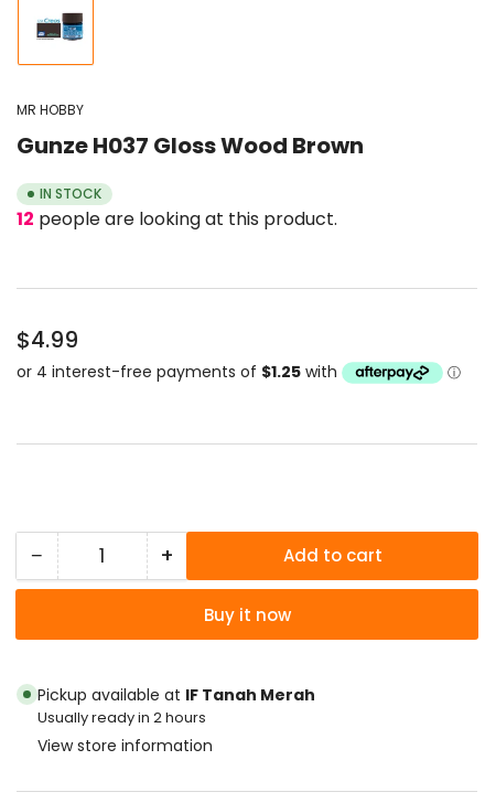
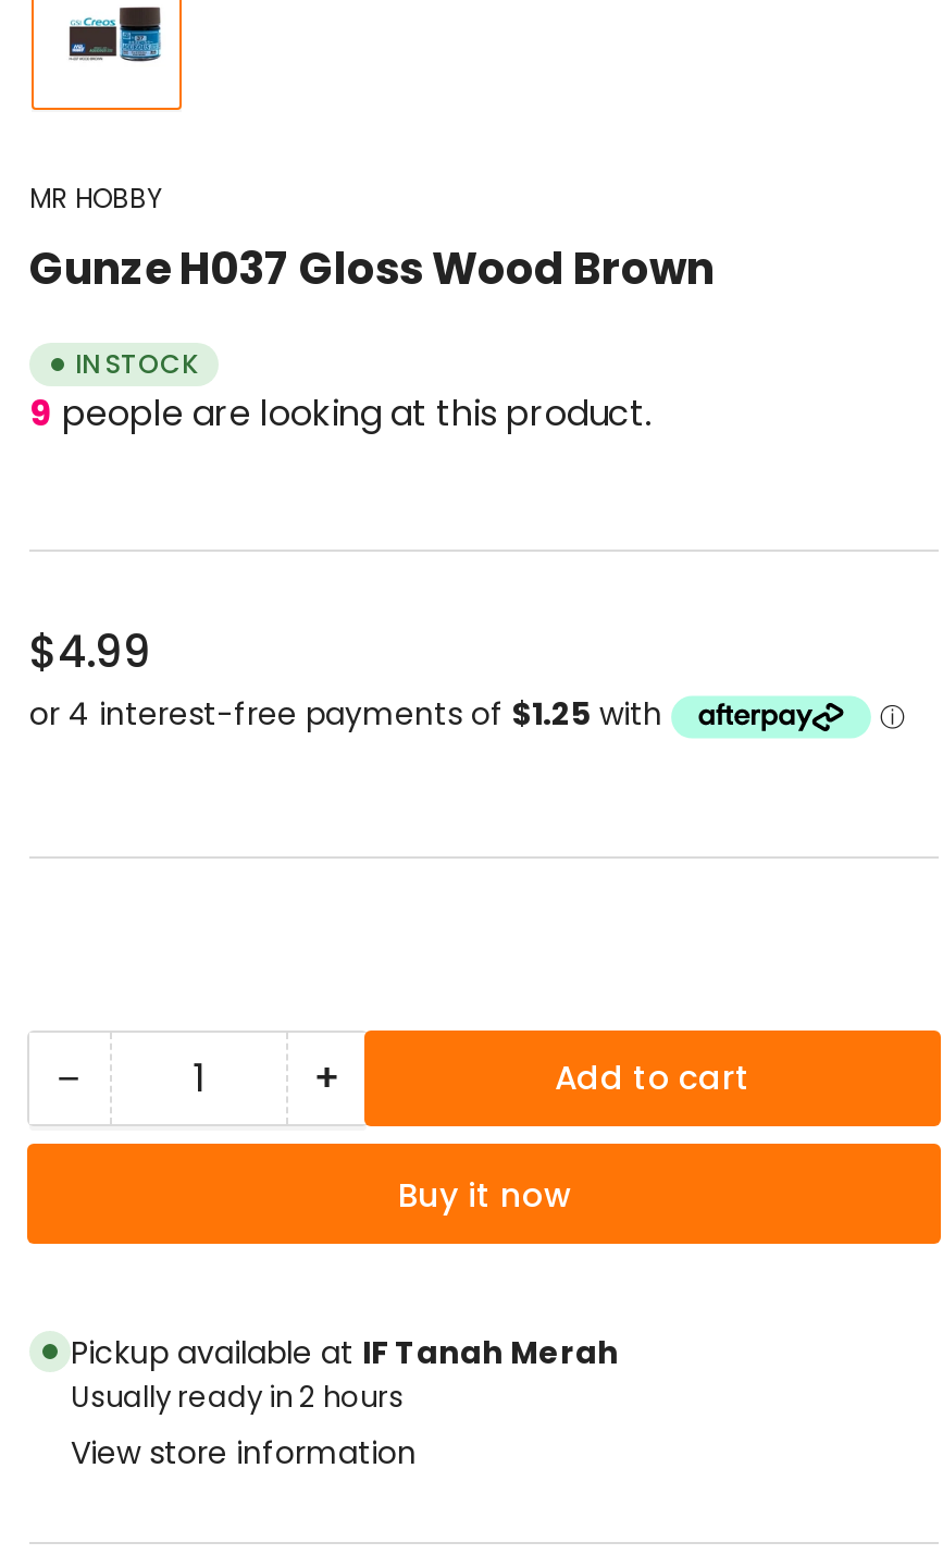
- 12 people are looking at this product.
+ 9 people are looking at this product.
